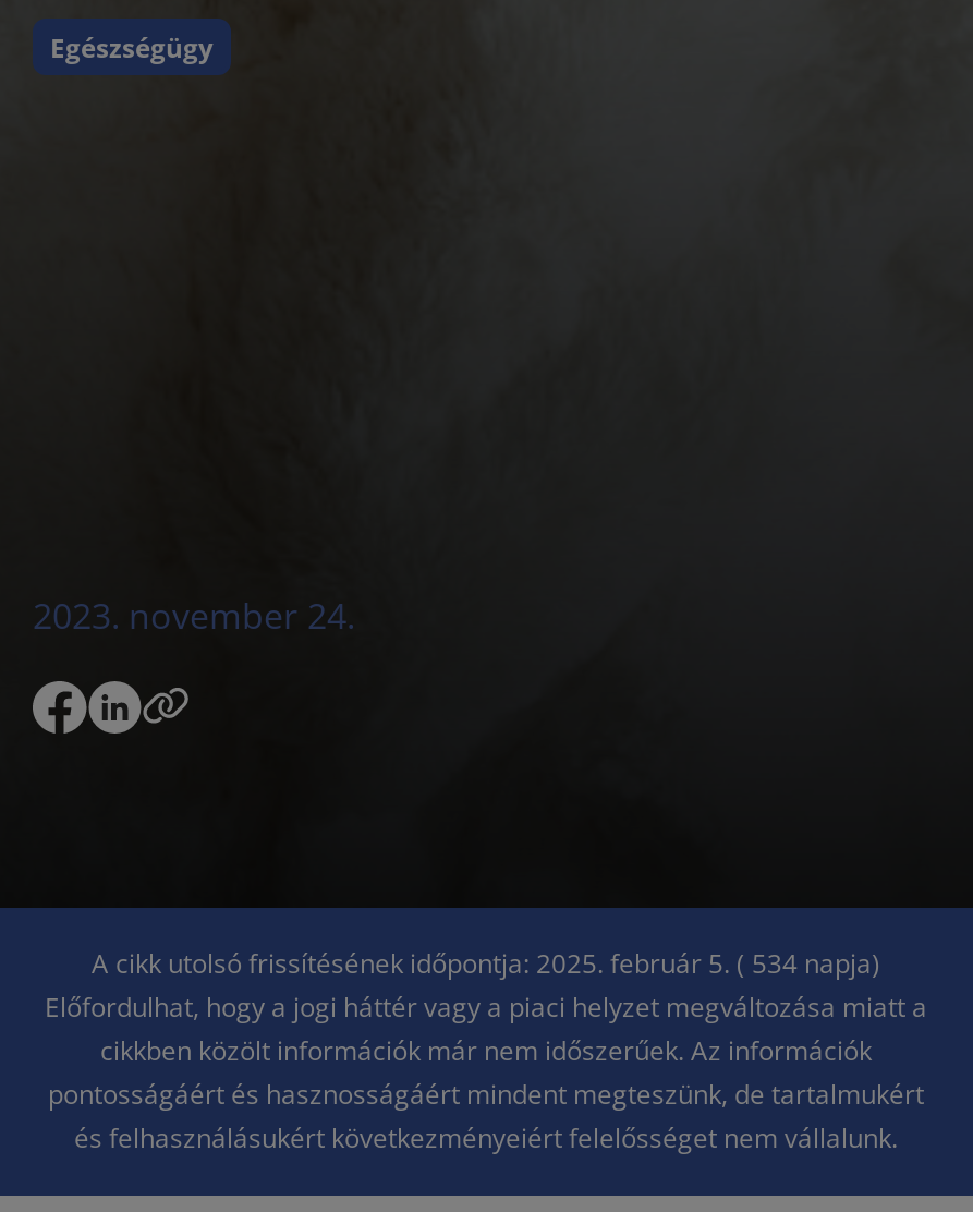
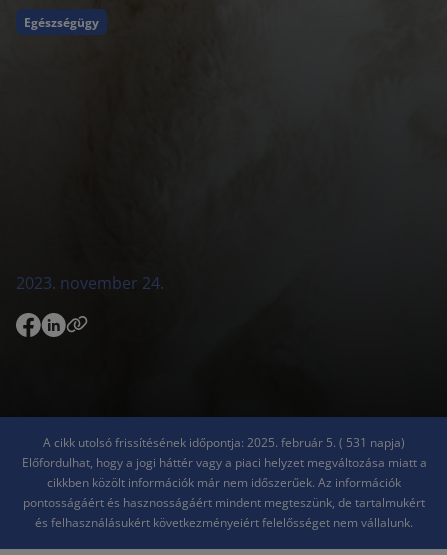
- A cikk utolsó frissítésének időpontja: 2025. február 5. ( 534 napja)
+ A cikk utolsó frissítésének időpontja: 2025. február 5. ( 531 napja)
